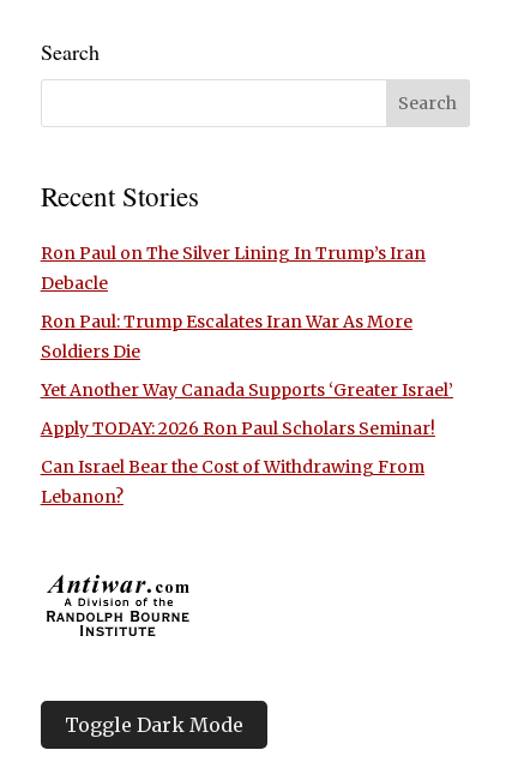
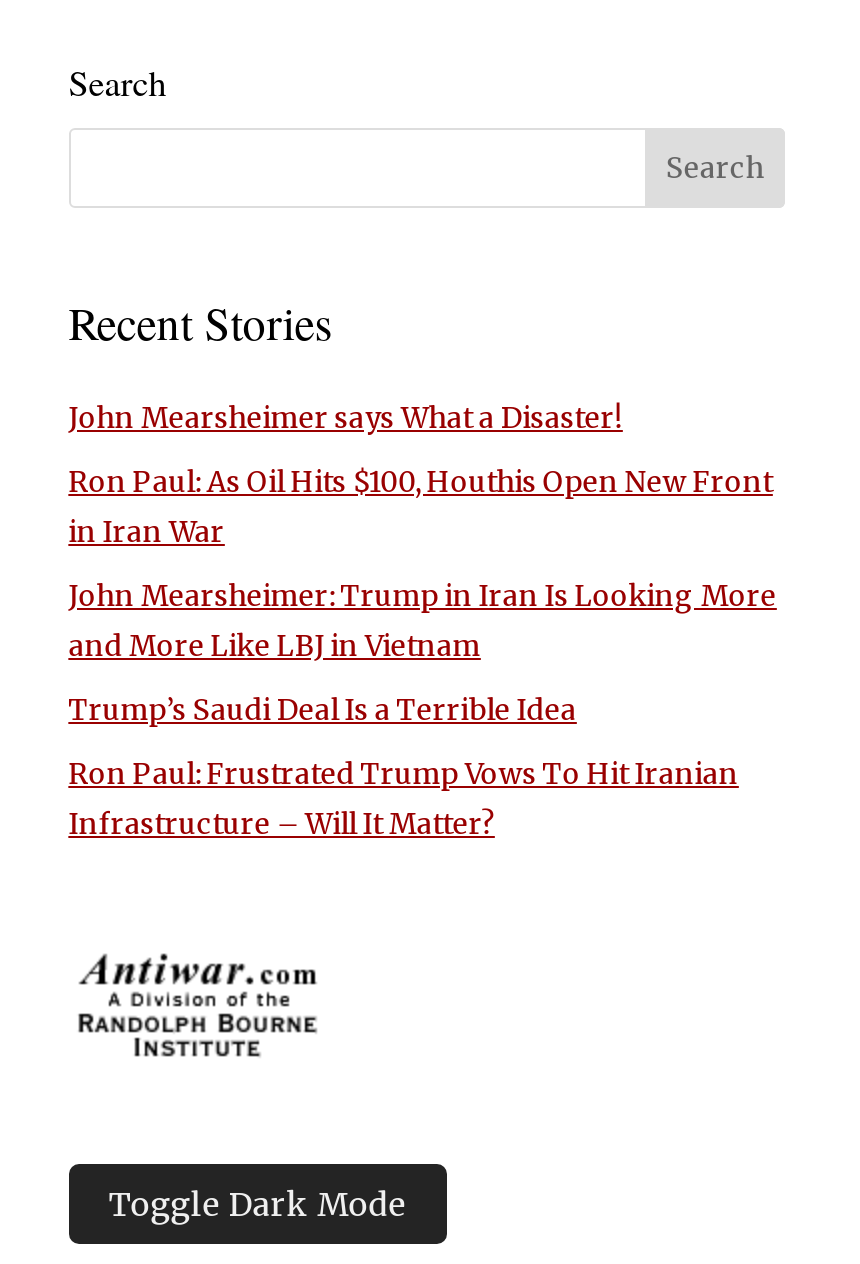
- Ron Paul on The Silver Lining In Trump’s Iran
- Debacle
+ John Mearsheimer says What a Disaster!

- Ron Paul: Trump Escalates Iran War As More
- Soldiers Die
+ Ron Paul: As Oil Hits $100, Houthis Open New Front
+ in Iran War

- Yet Another Way Canada Supports ‘Greater Israel’
+ John Mearsheimer: Trump in Iran Is Looking More
+ and More Like LBJ in Vietnam

- Apply TODAY: 2026 Ron Paul Scholars Seminar!
+ Trump’s Saudi Deal Is a Terrible Idea

- Can Israel Bear the Cost of Withdrawing From
- Lebanon?
+ Ron Paul: Frustrated Trump Vows To Hit Iranian
+ Infrastructure – Will It Matter?
